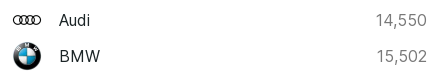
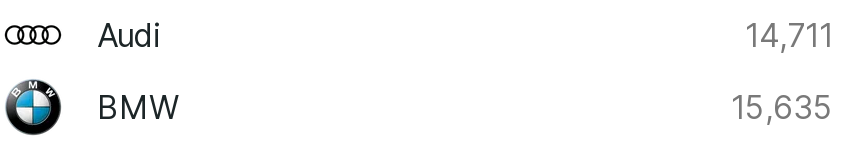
- 14,550
+ 14,711

- 15,502
+ 15,635
